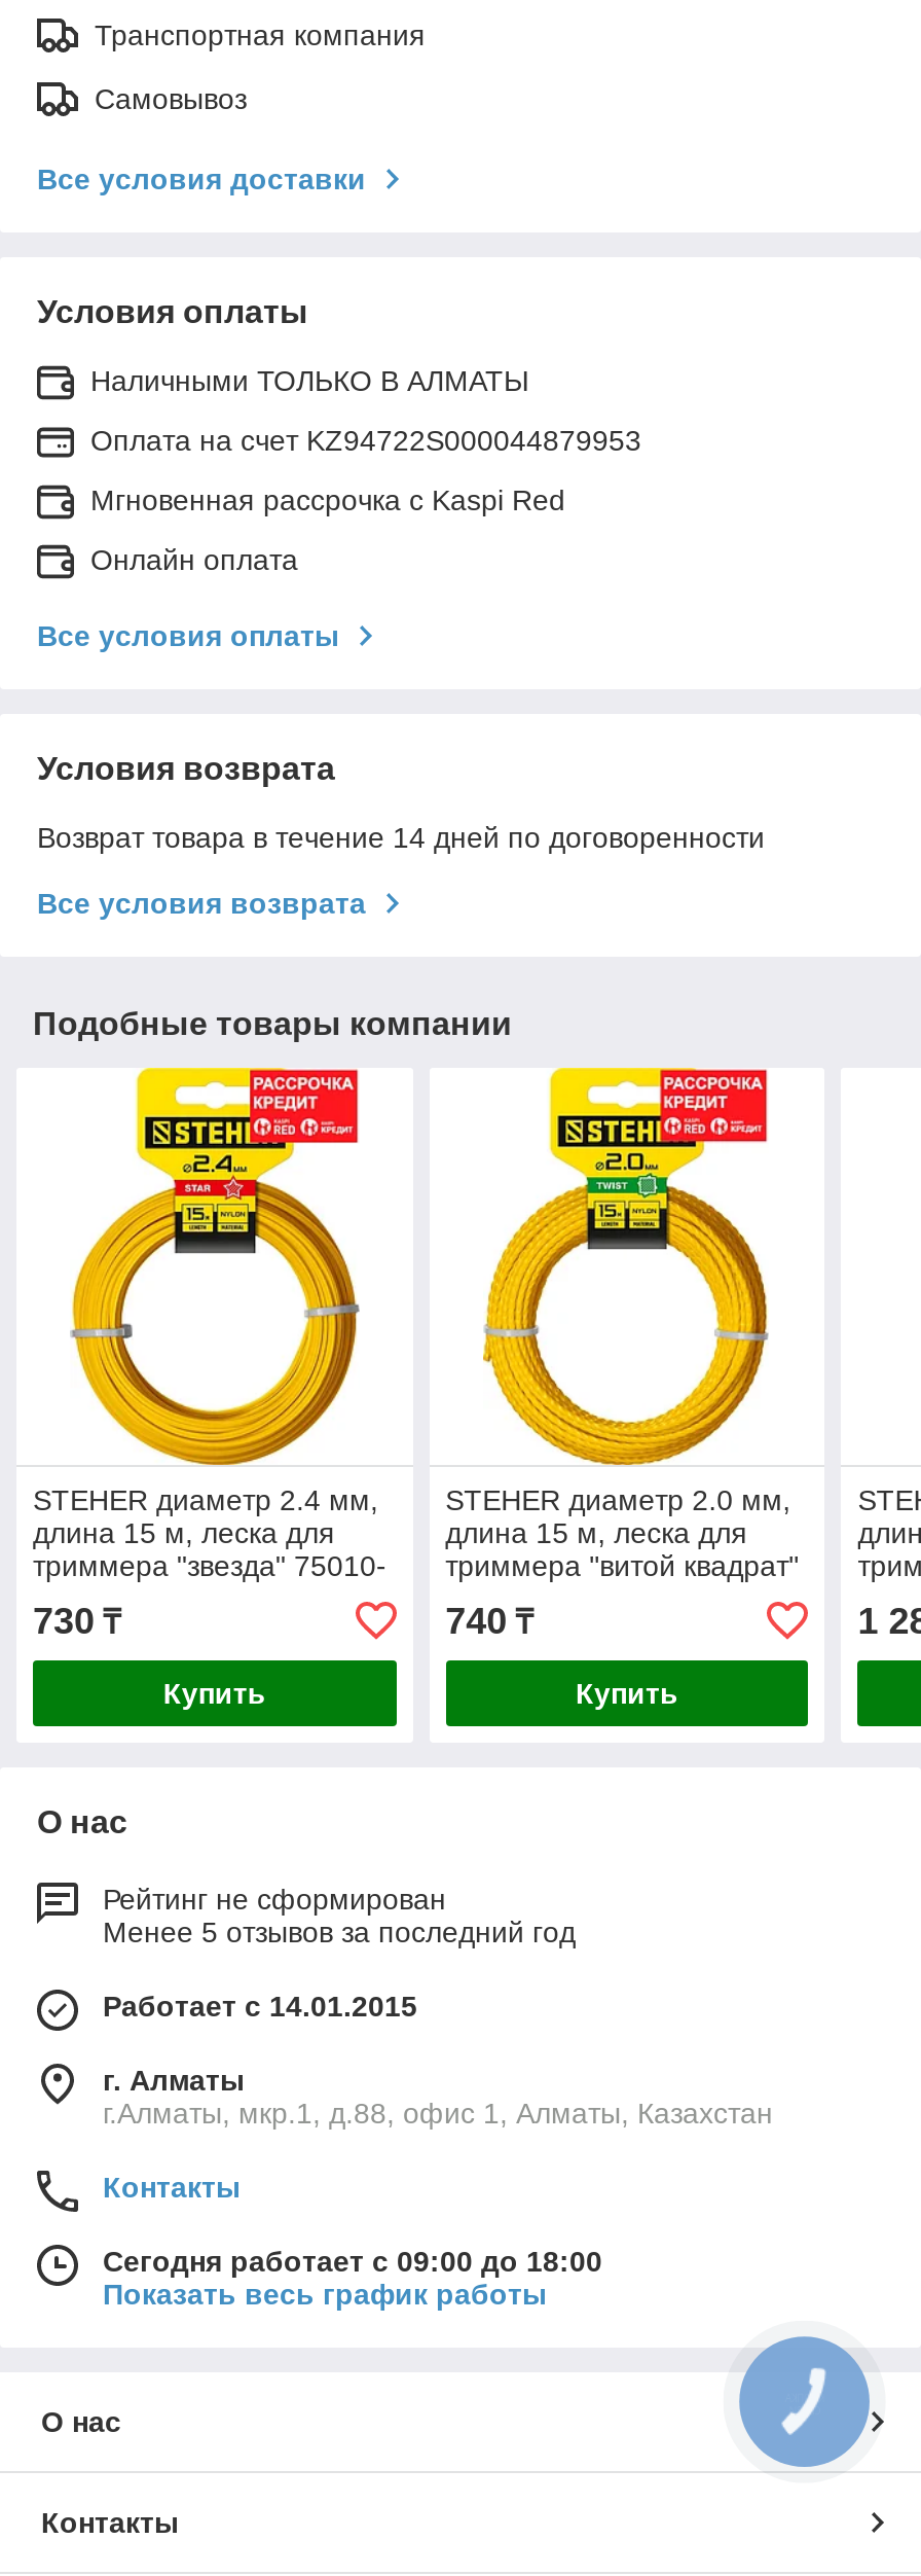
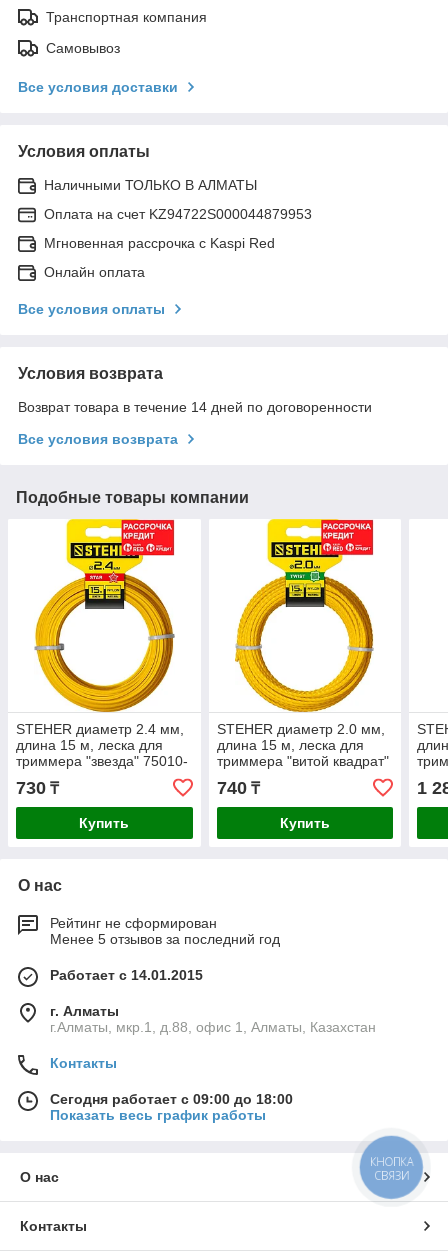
+ КНОПКА
+ СВЯЗИ
